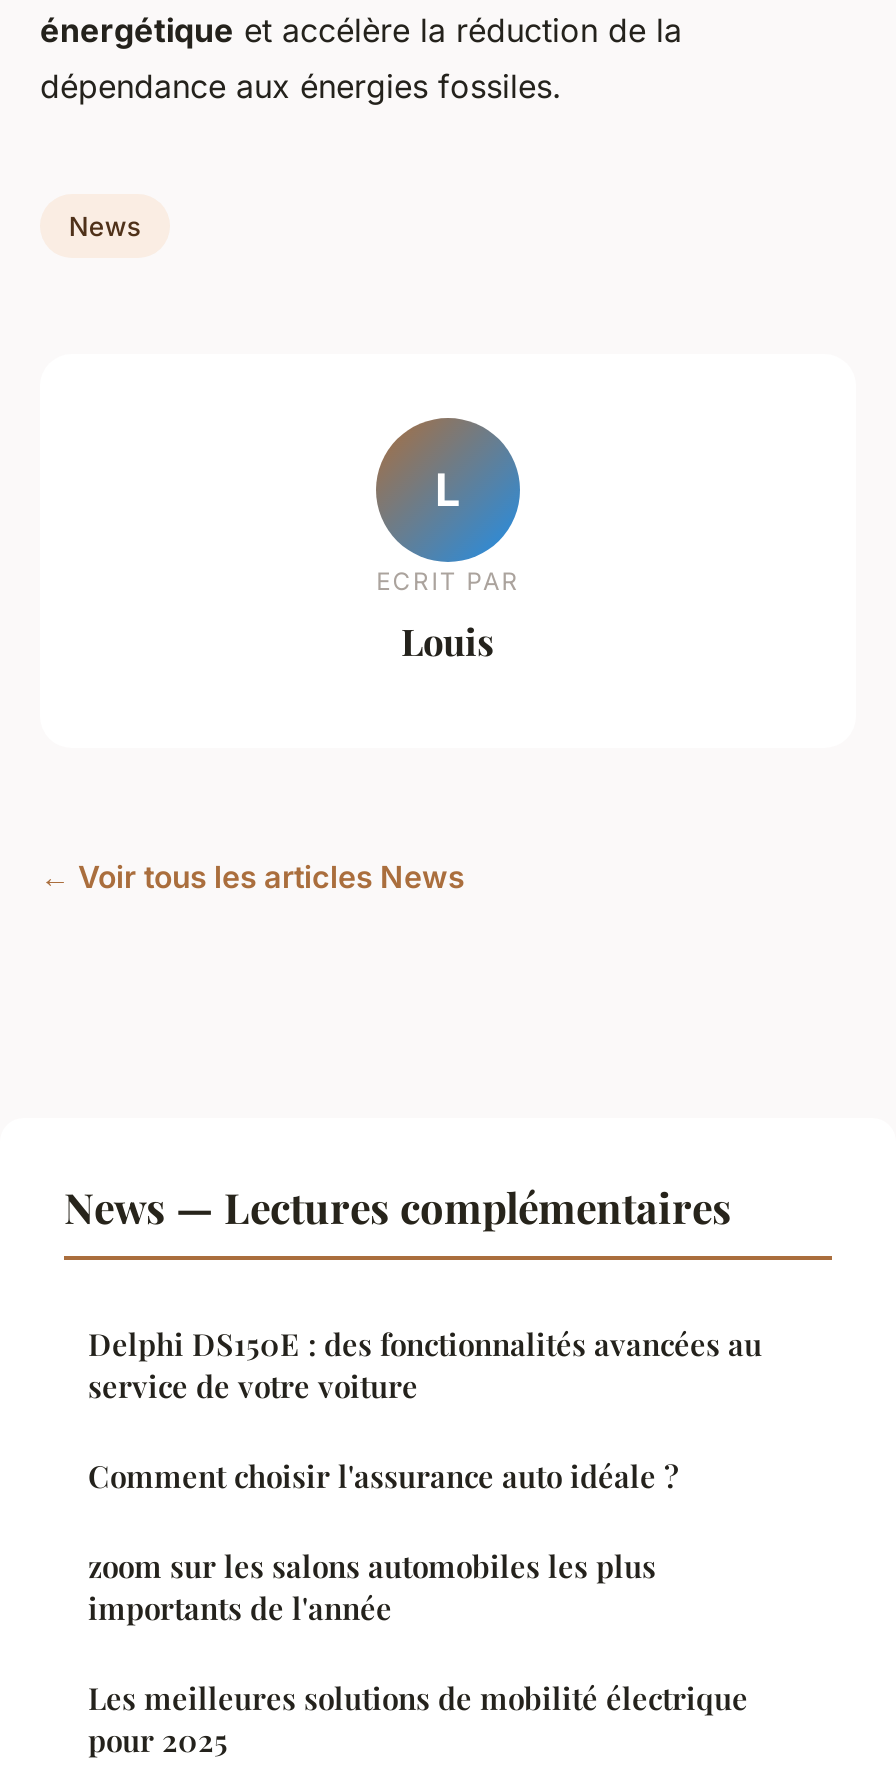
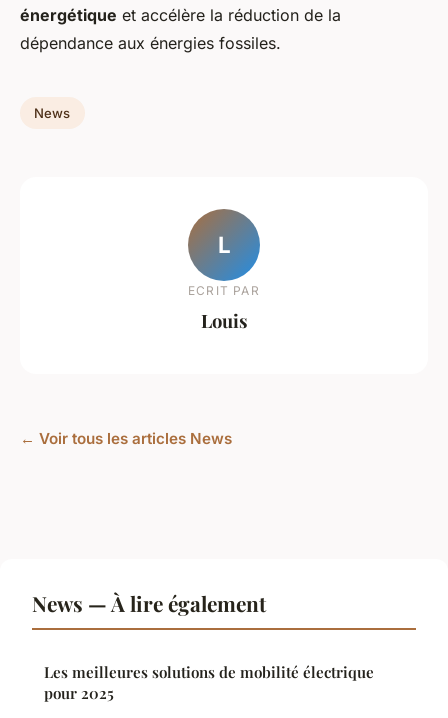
- News — Lectures complémentaires
- Delphi DS150E : des fonctionnalités avancées au
- service de votre voiture
- Comment choisir l'assurance auto idéale ?
- zoom sur les salons automobiles les plus
- importants de l'année
+ News — À lire également
